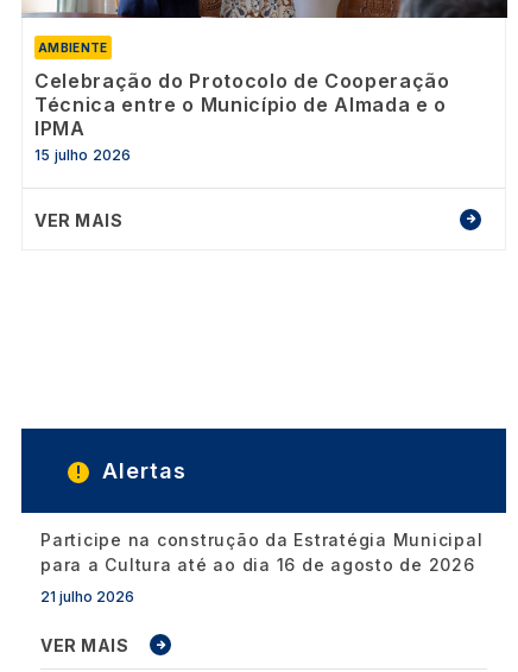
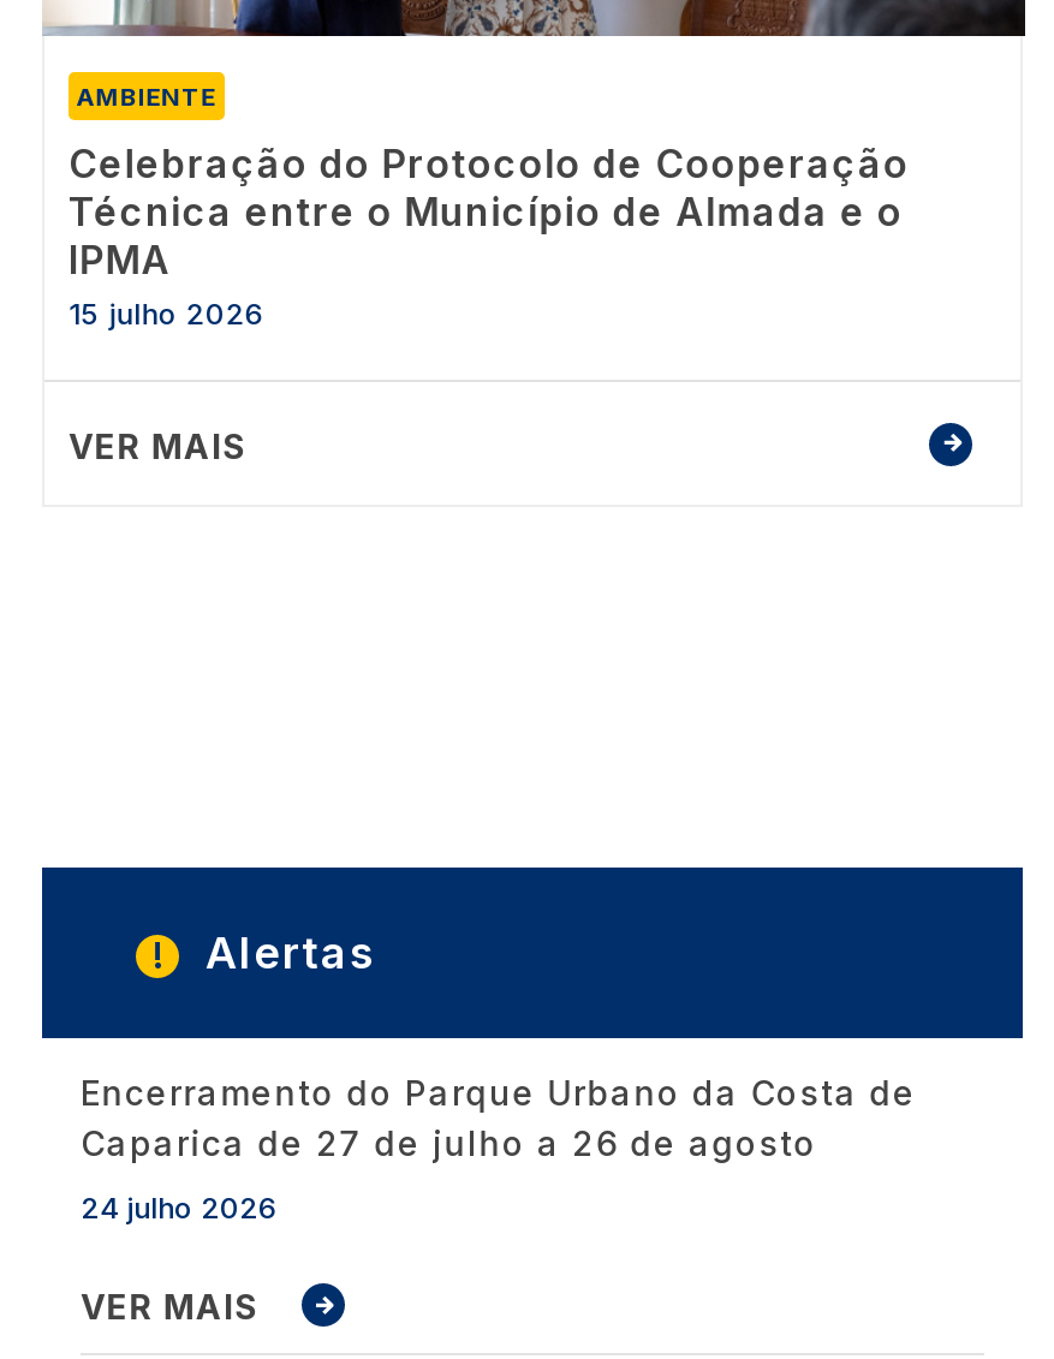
- Participe na construção da Estratégia Municipal
- para a Cultura até ao dia 16 de agosto de 2026
+ Encerramento do Parque Urbano da Costa de
+ Caparica de 27 de julho a 26 de agosto

- 21 julho 2026
+ 24 julho 2026
